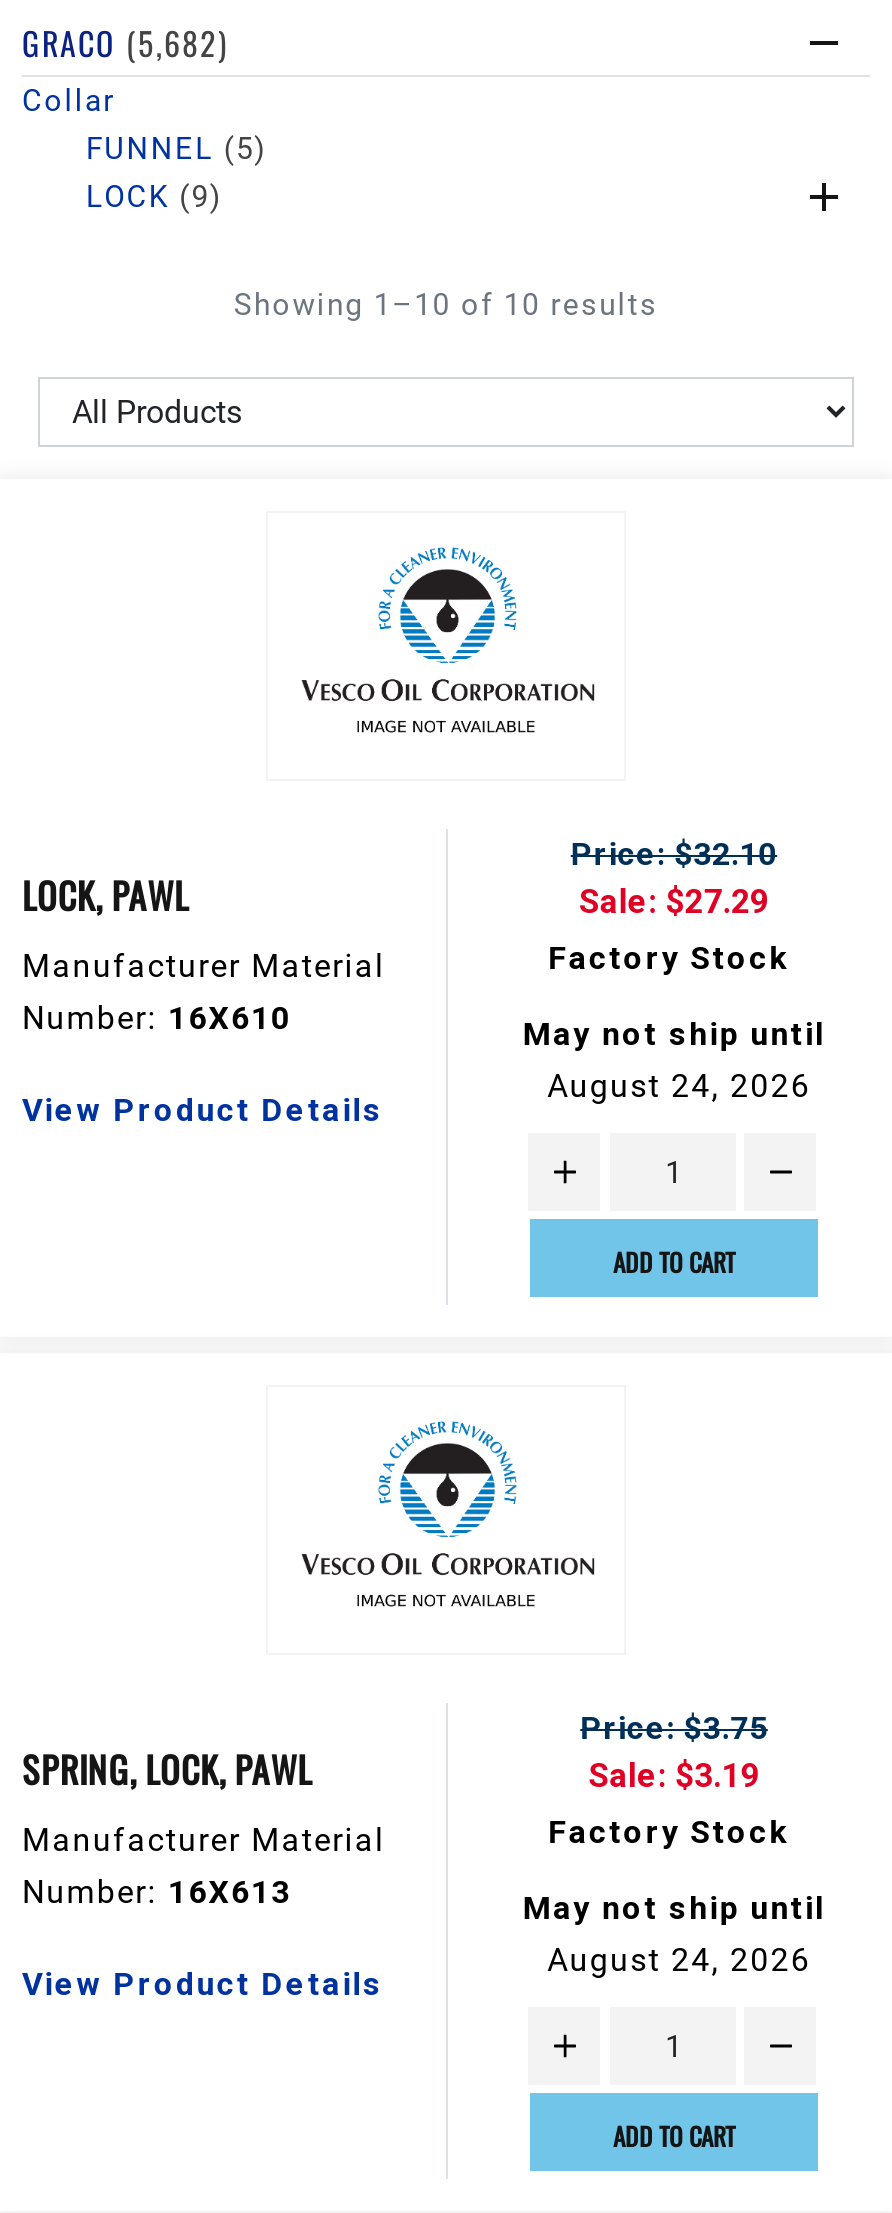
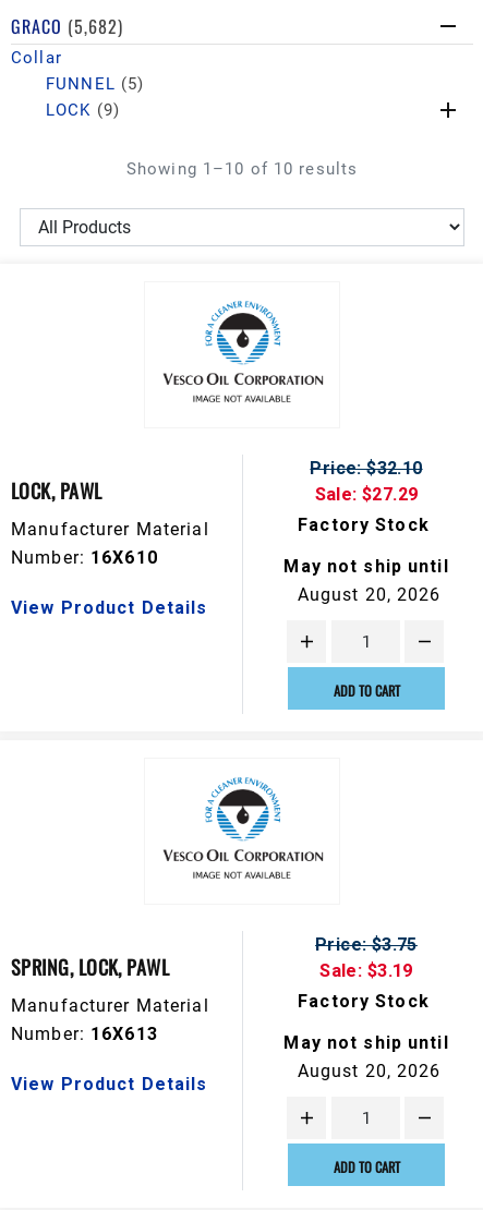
- August 24, 2026
+ August 20, 2026

- August 24, 2026
+ August 20, 2026
